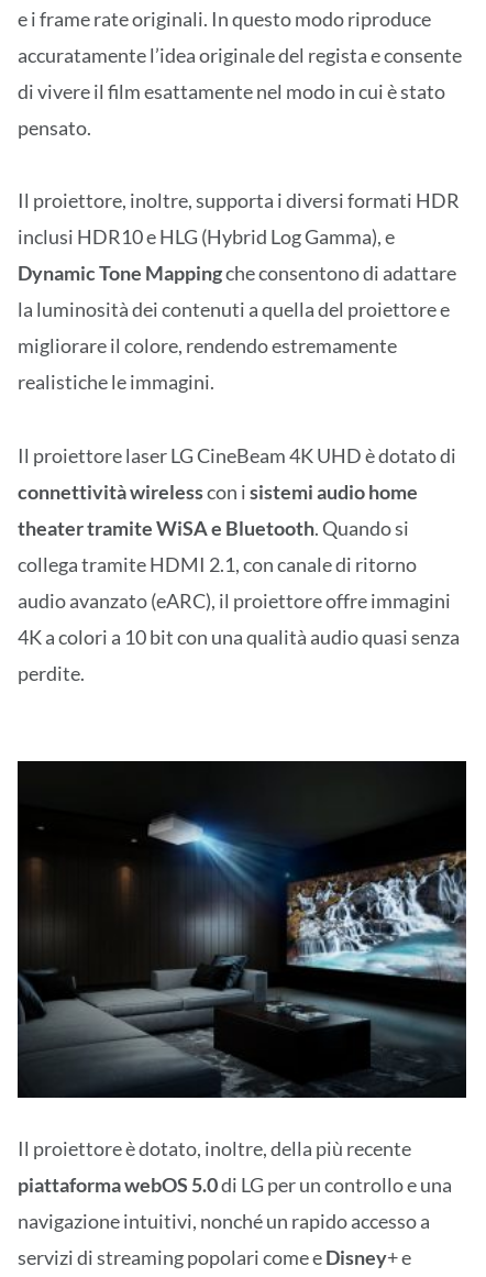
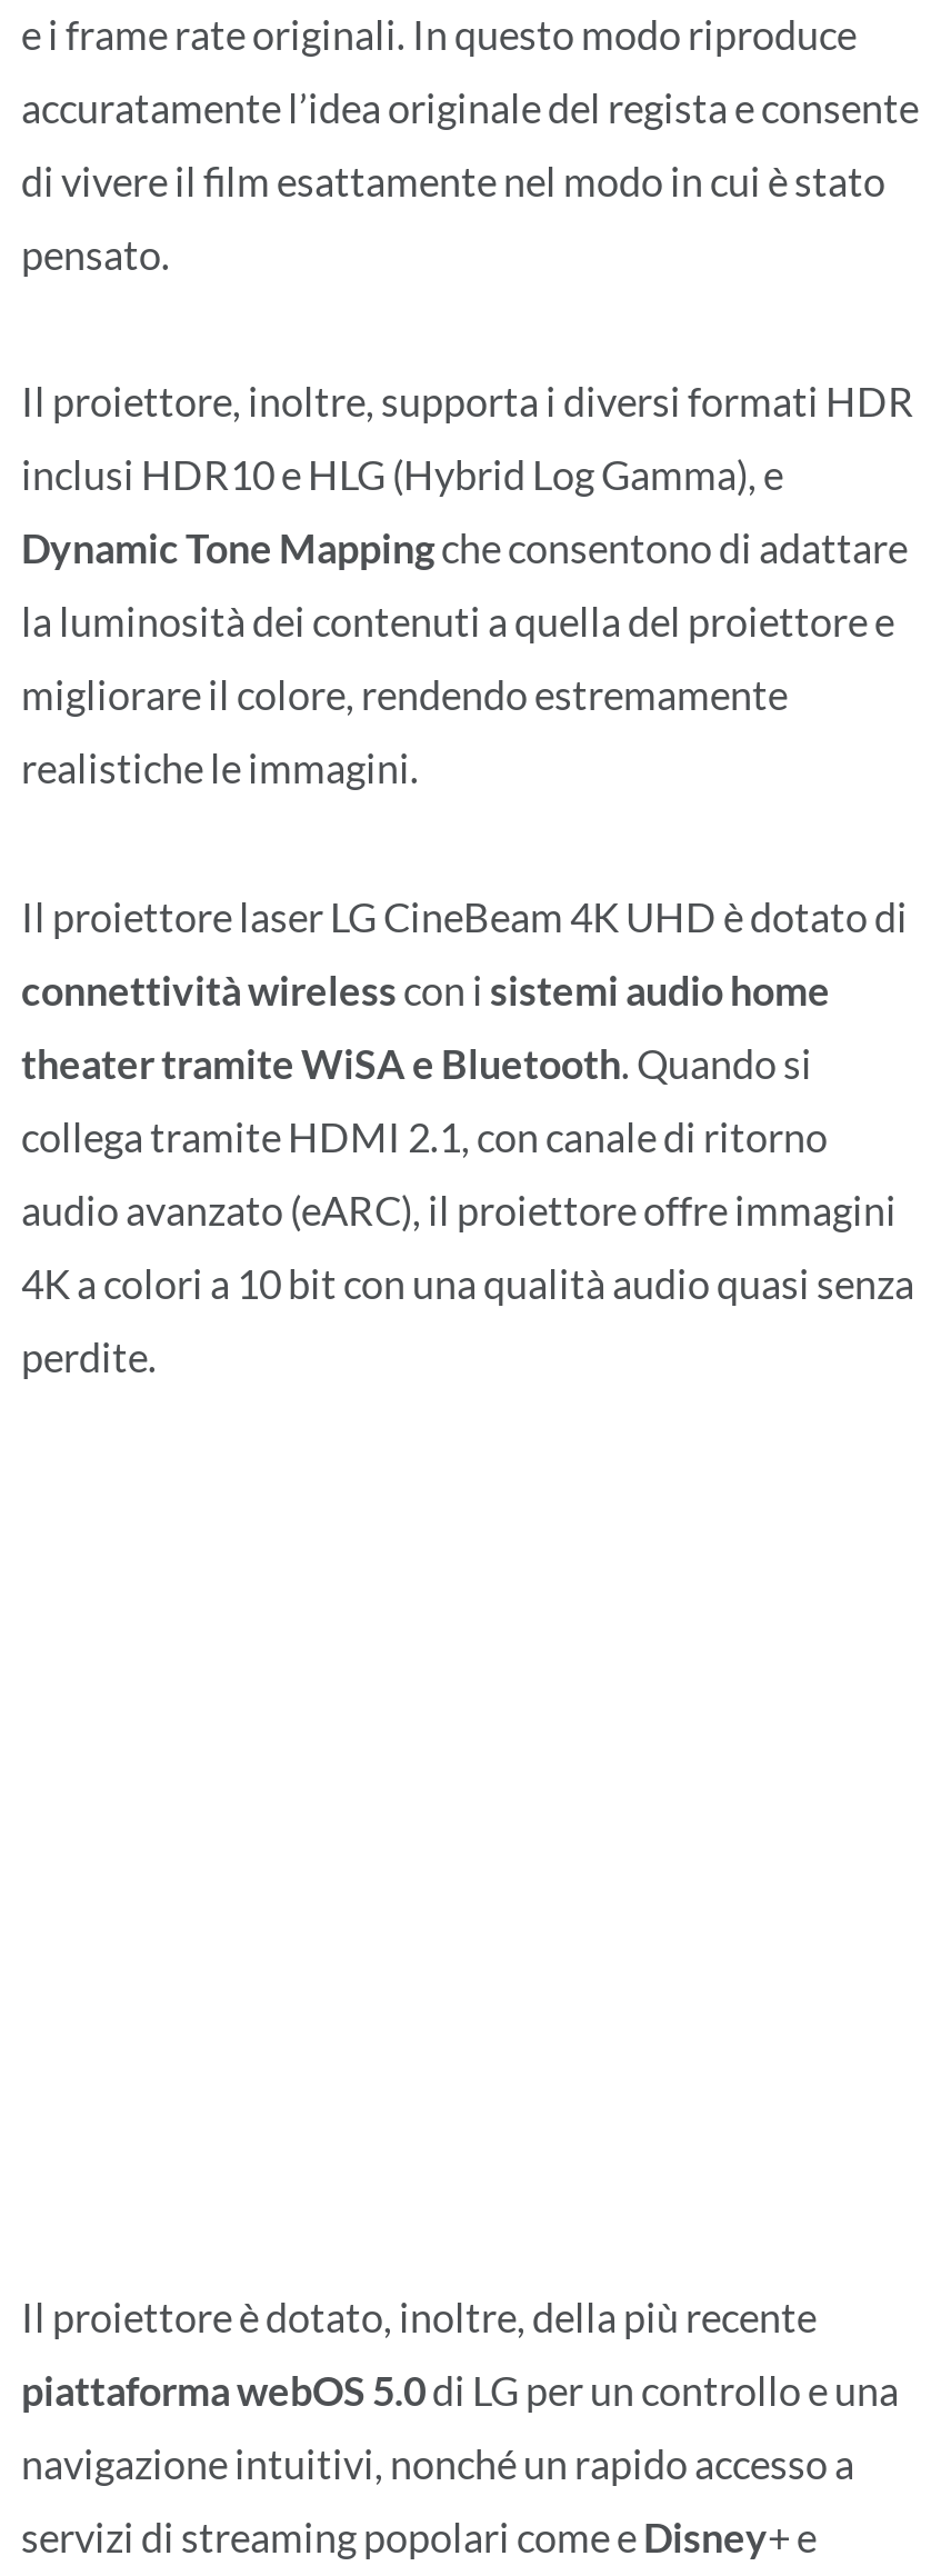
- [image]
